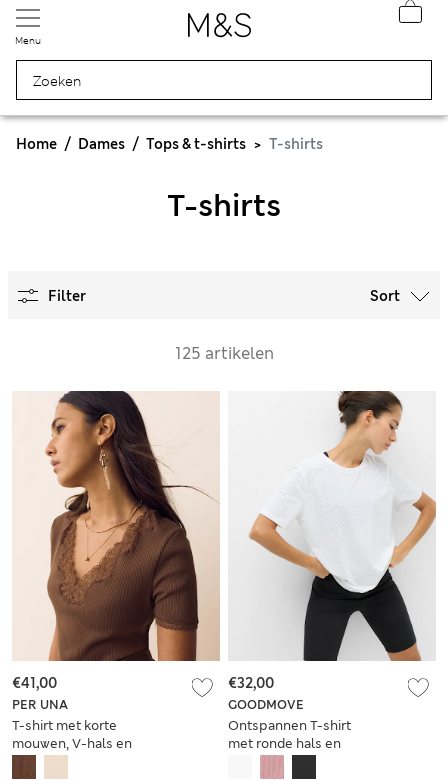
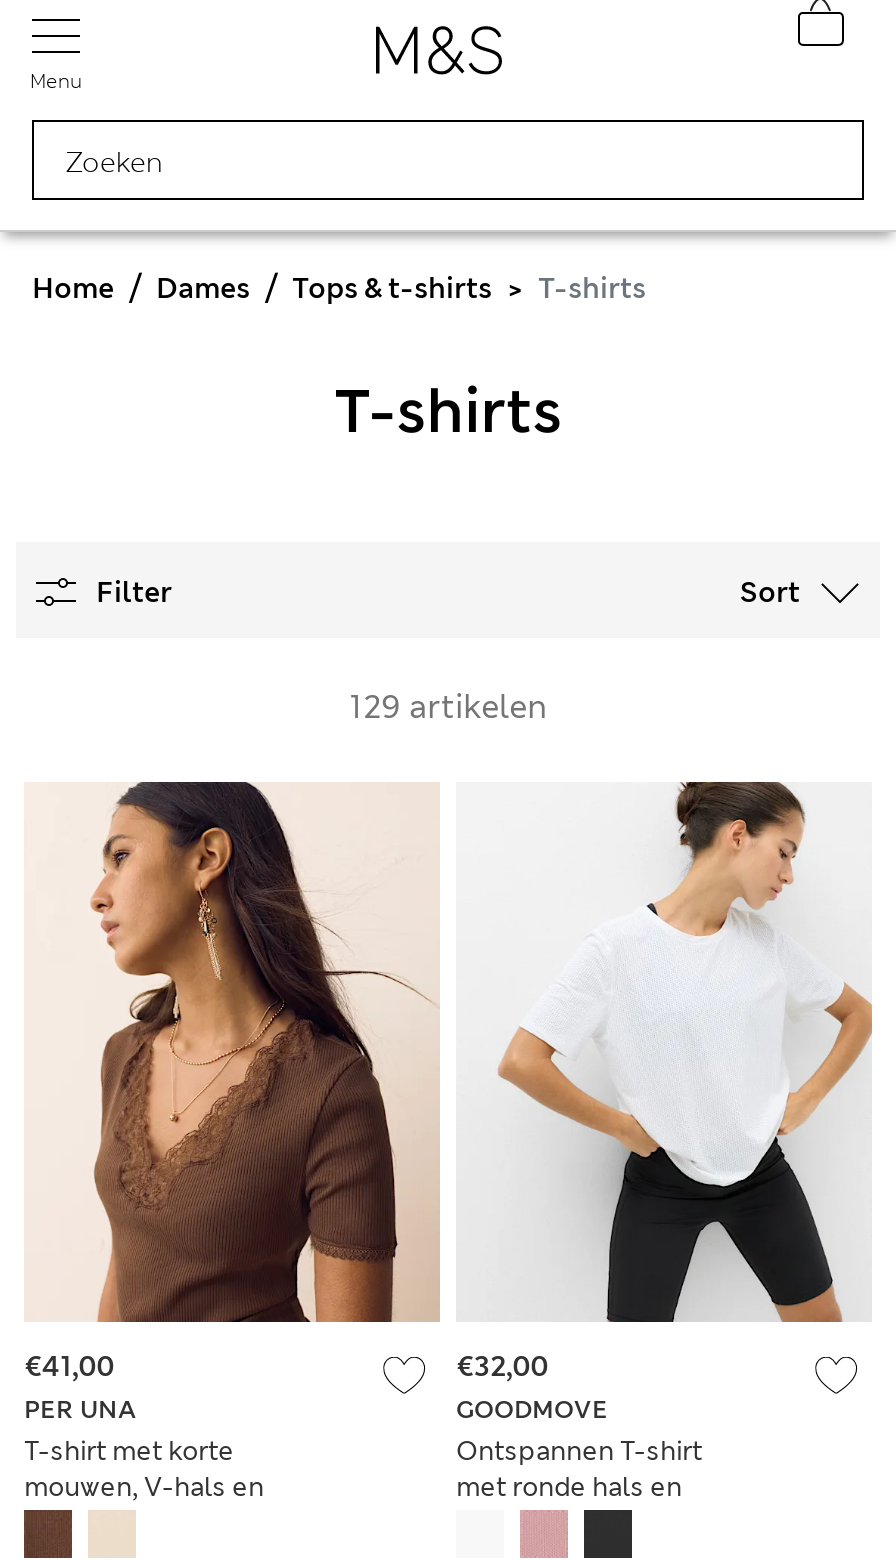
- 125 artikelen
+ 129 artikelen
